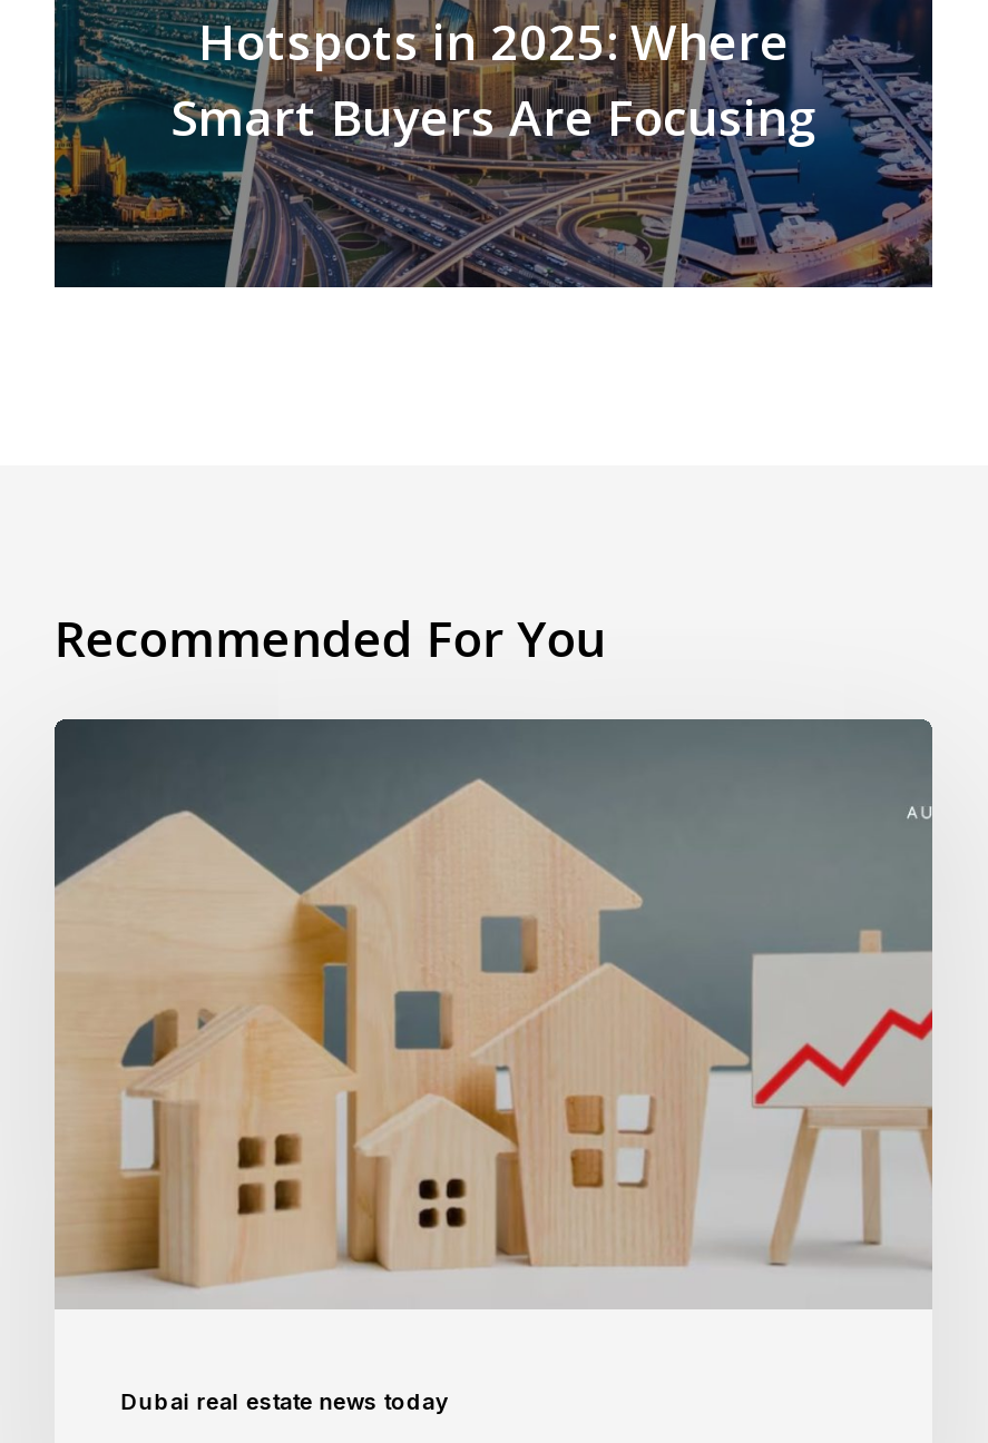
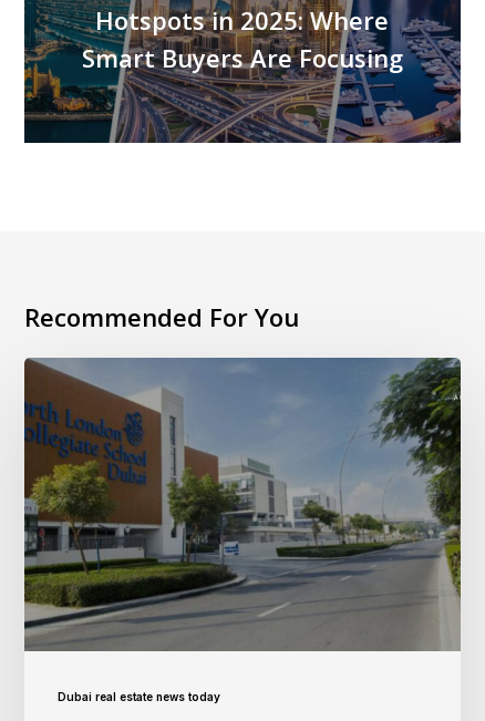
- [image]
+ [image]
